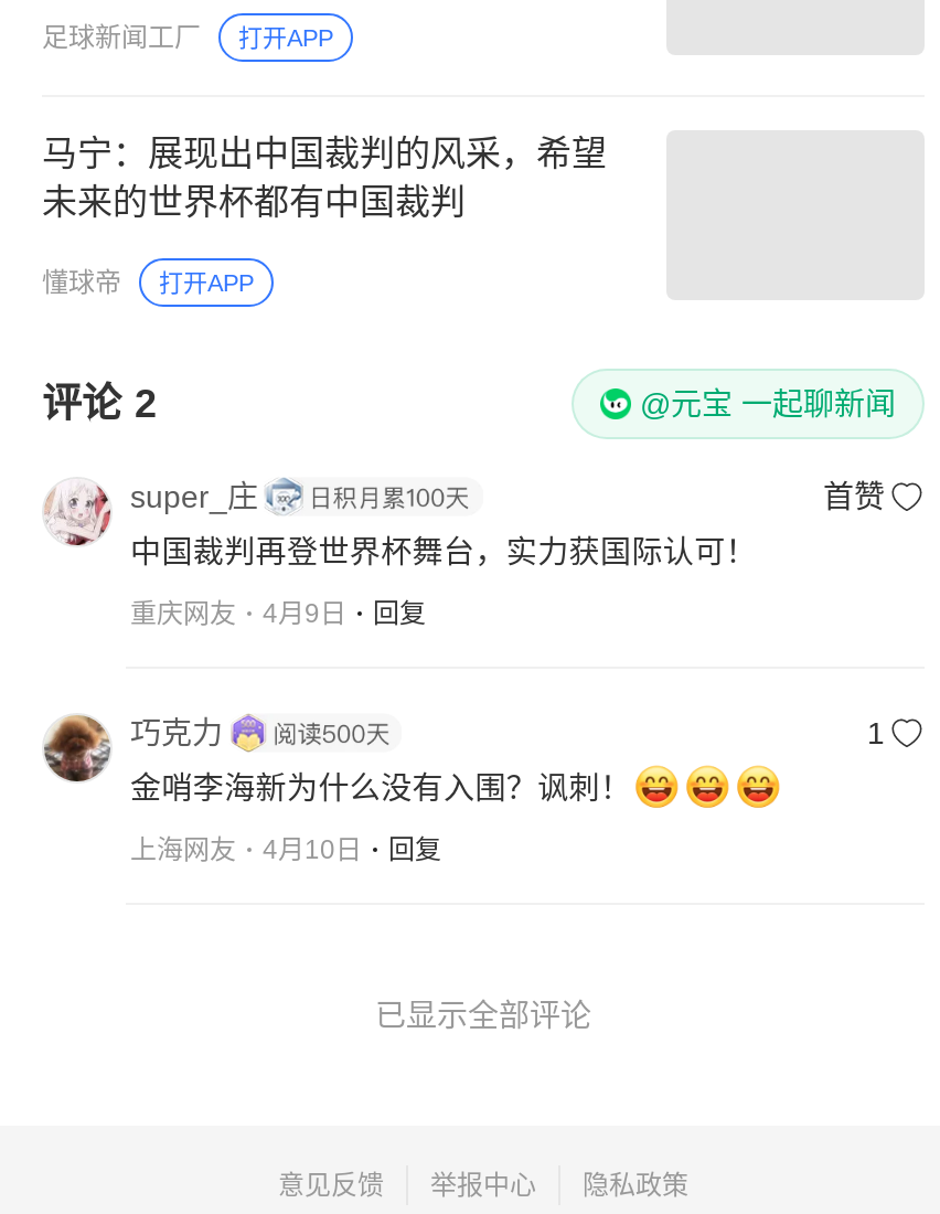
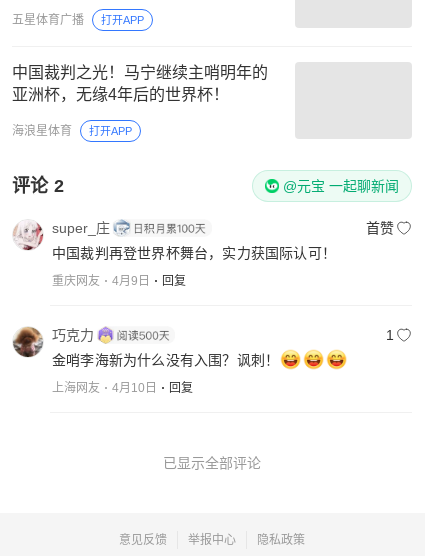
- 足球新闻工厂
+ 五星体育广播

- 马宁：展现出中国裁判的风采，希望
- 未来的世界杯都有中国裁判
+ 中国裁判之光！马宁继续主哨明年的
+ 亚洲杯，无缘4年后的世界杯！

- 懂球帝
+ 海浪星体育
